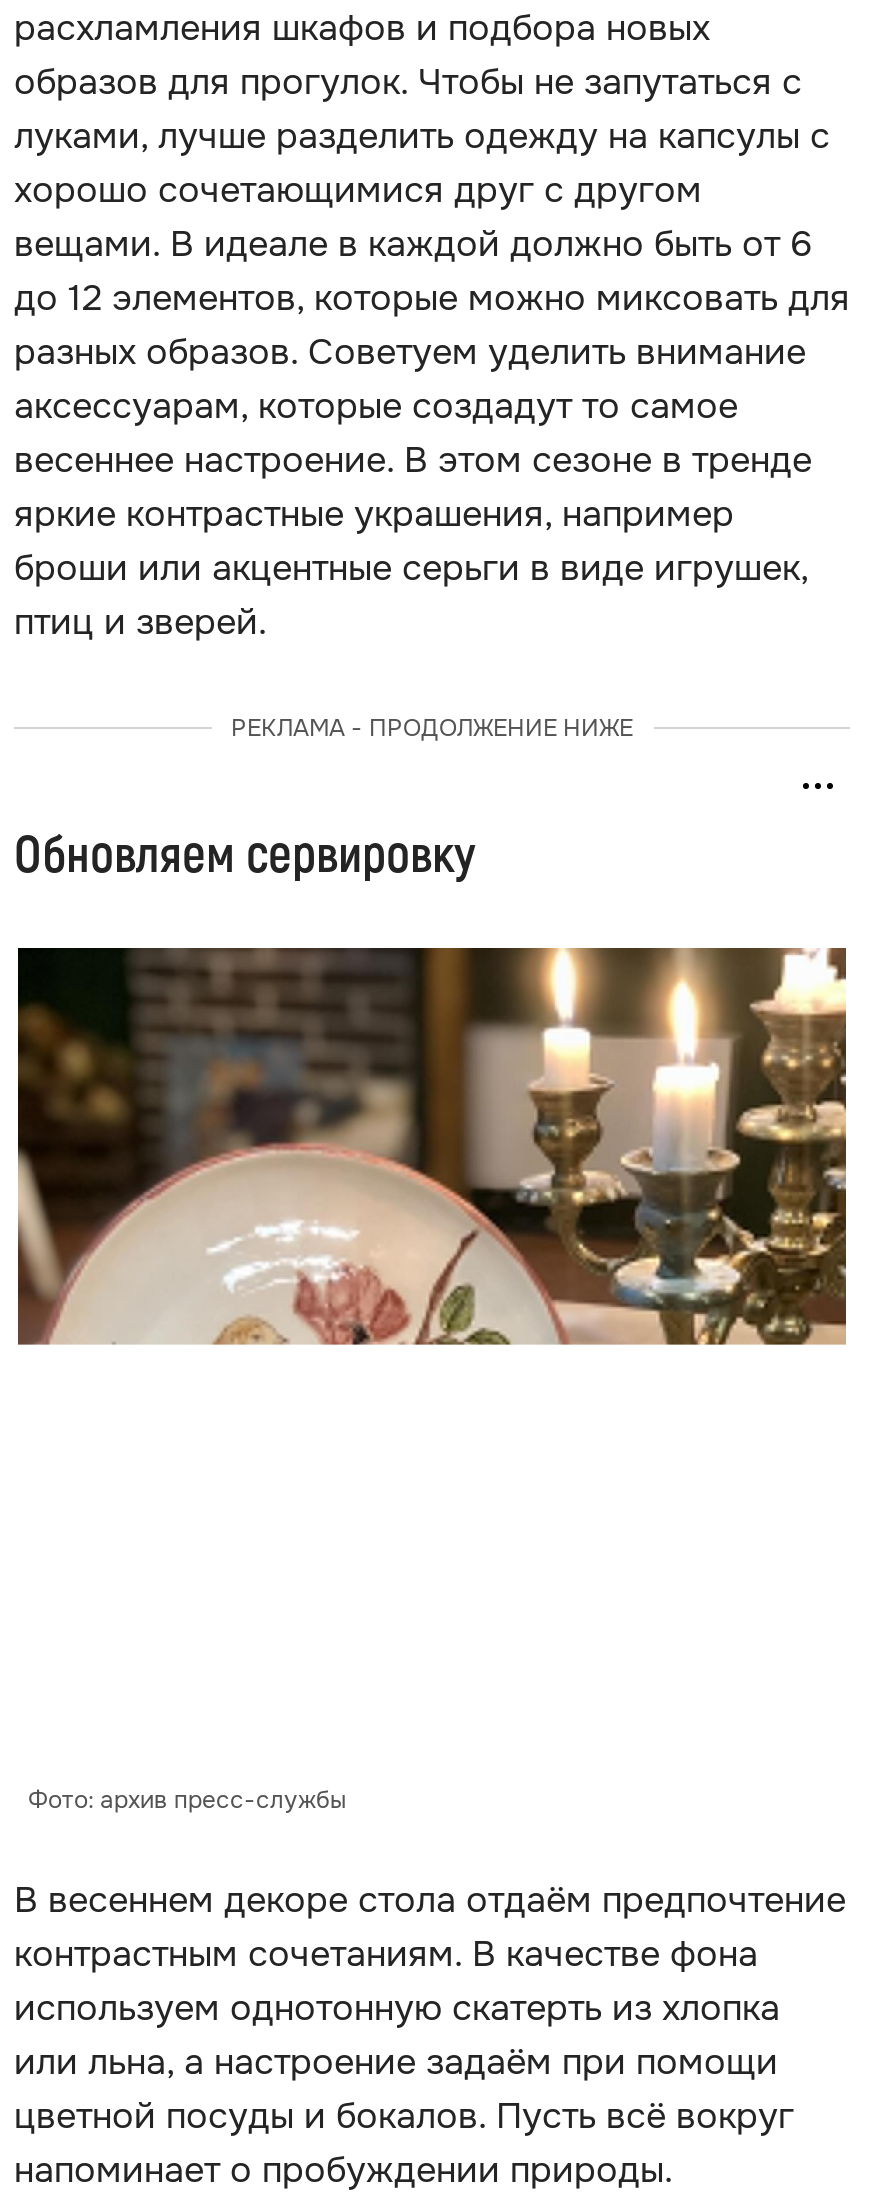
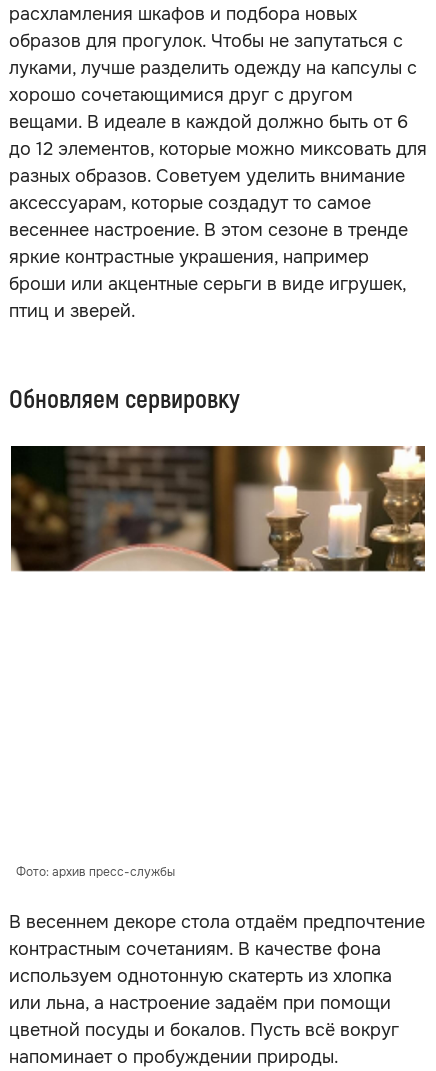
- РЕКЛАМА - ПРОДОЛЖЕНИЕ НИЖЕ

- [image]
